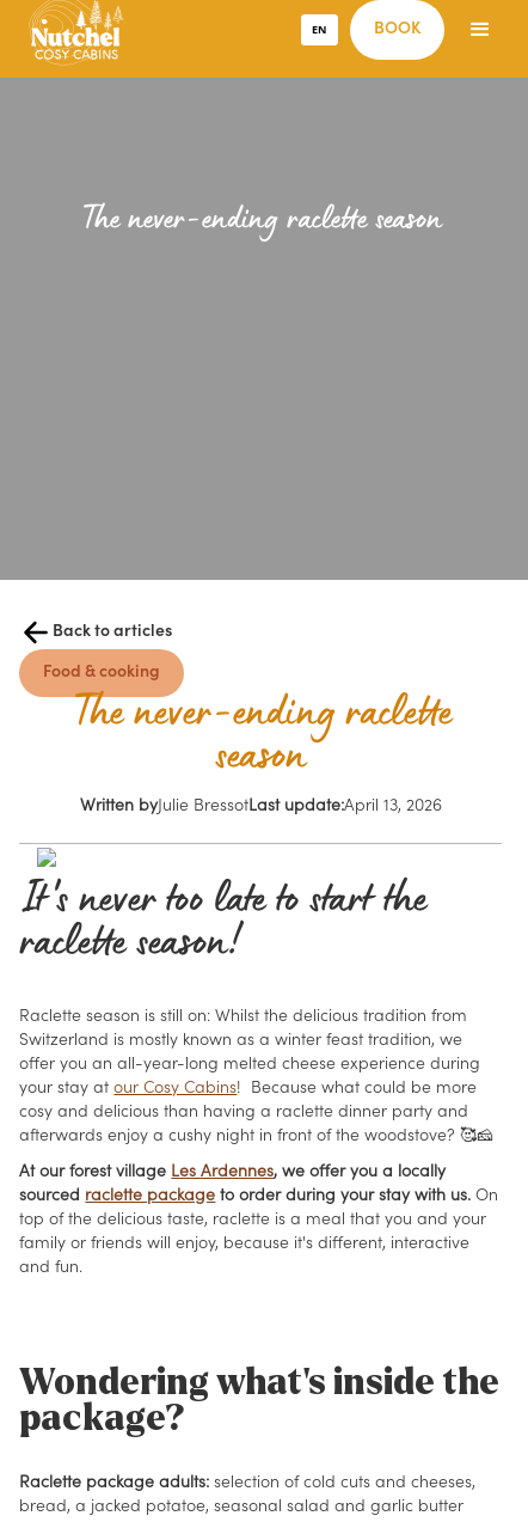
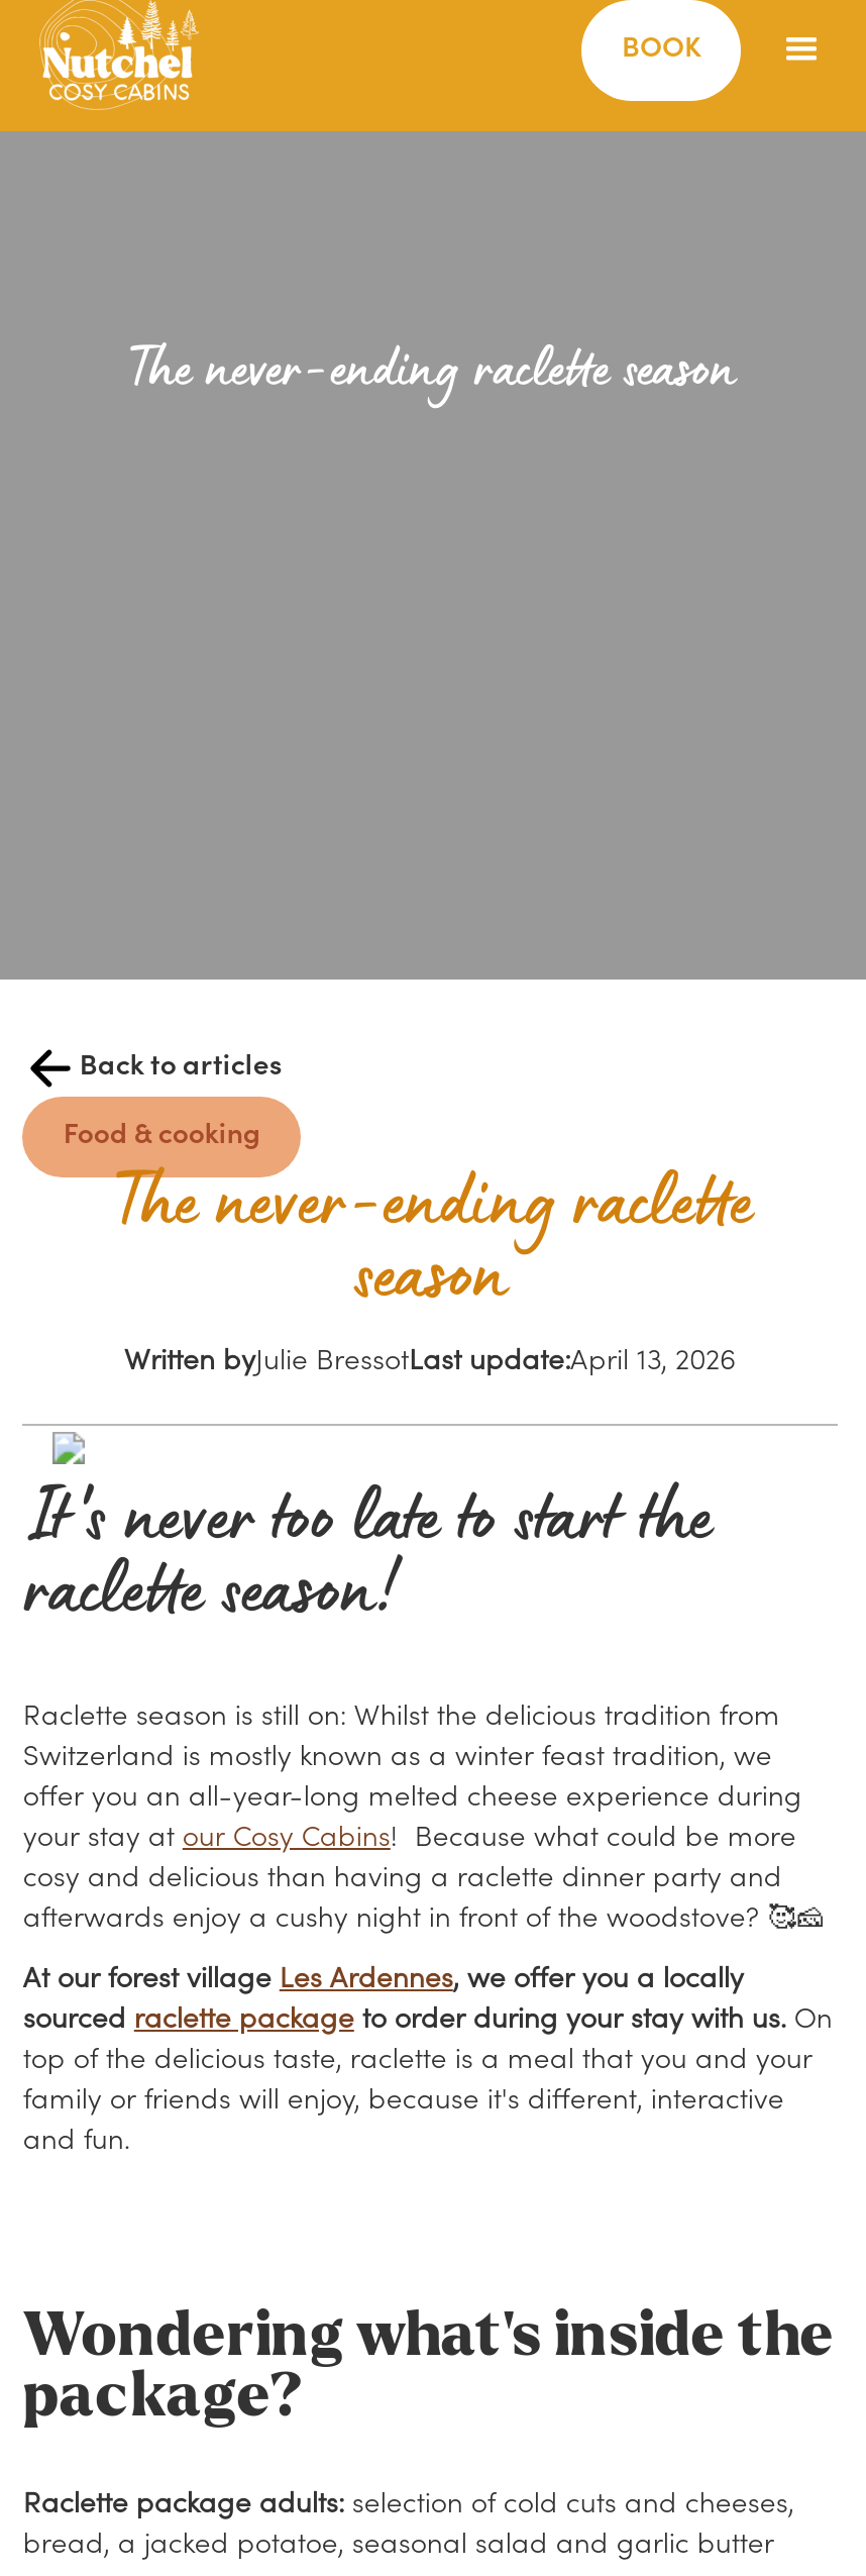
- EN
